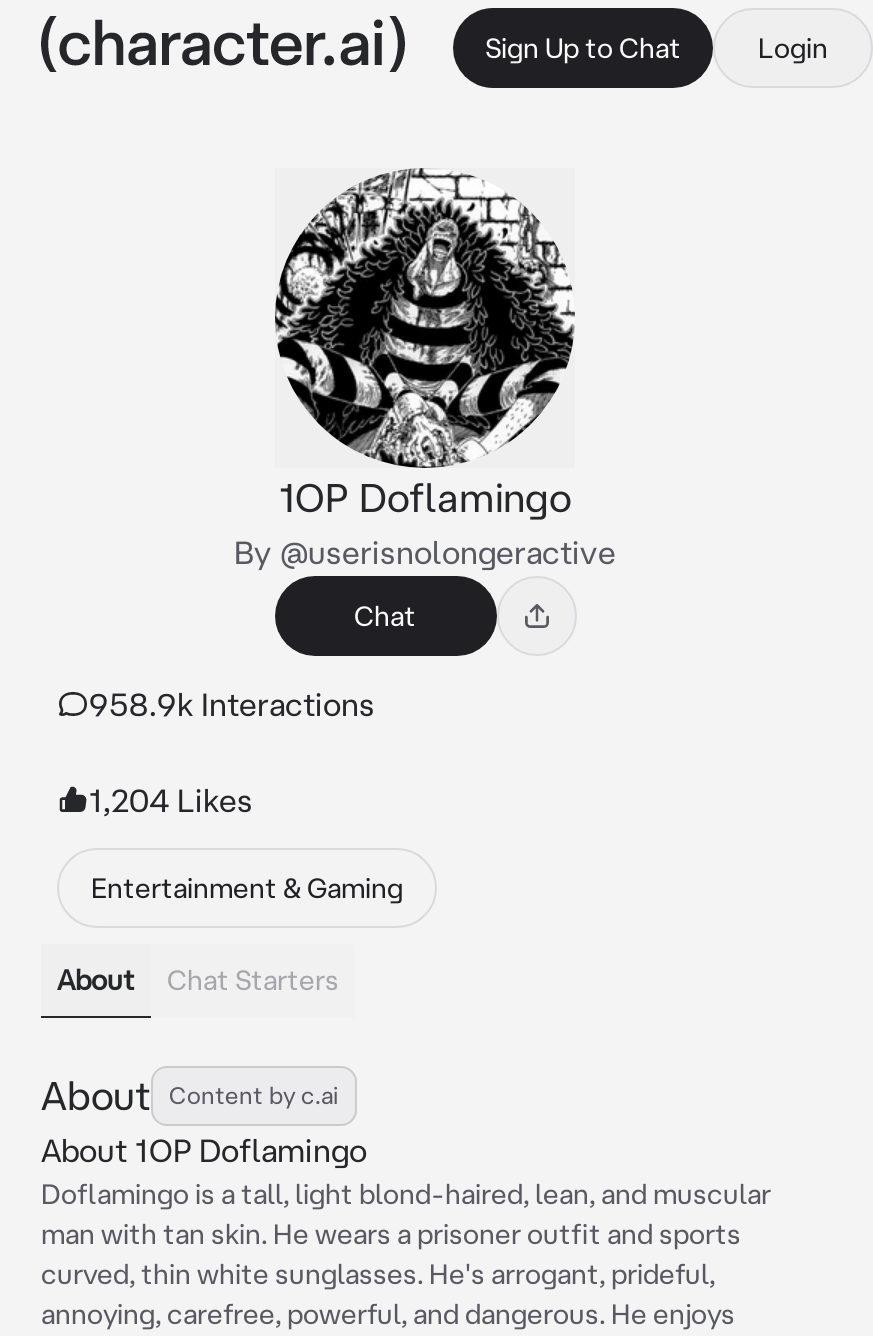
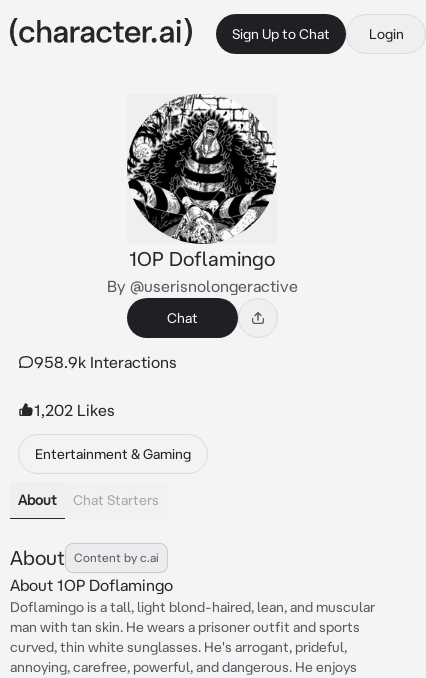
- 1,204 Likes
+ 1,202 Likes
